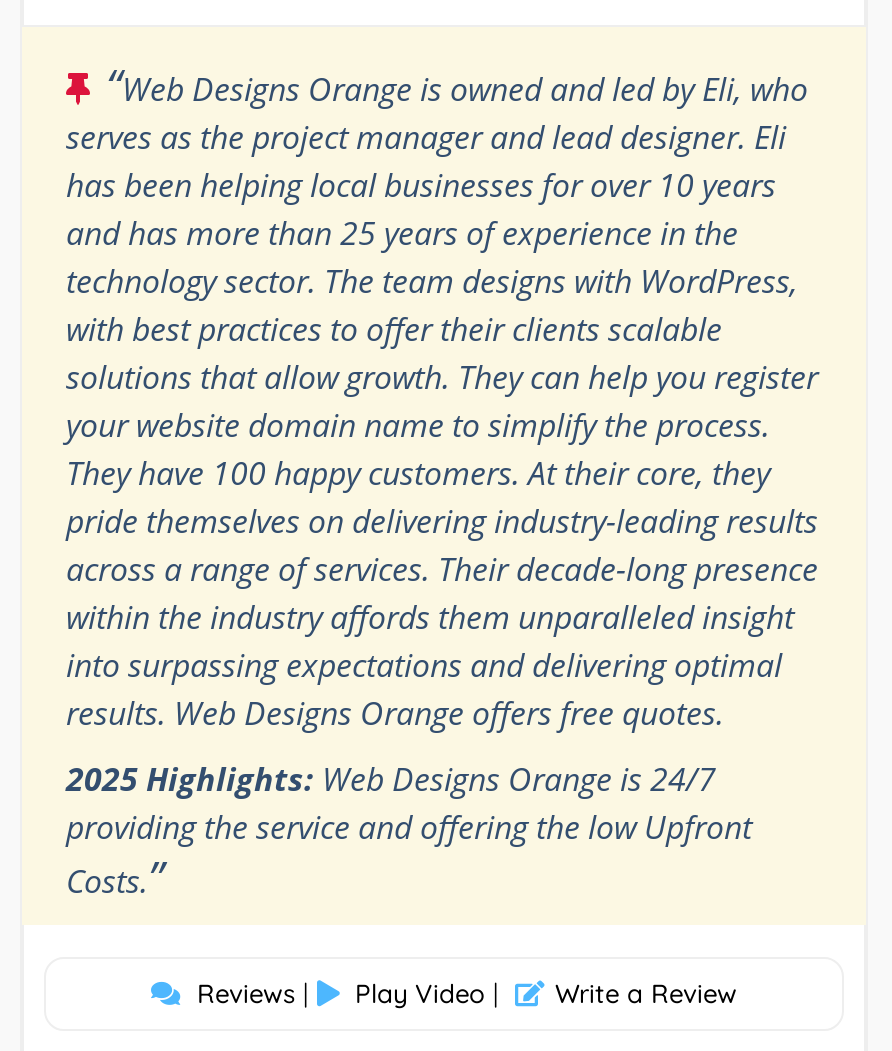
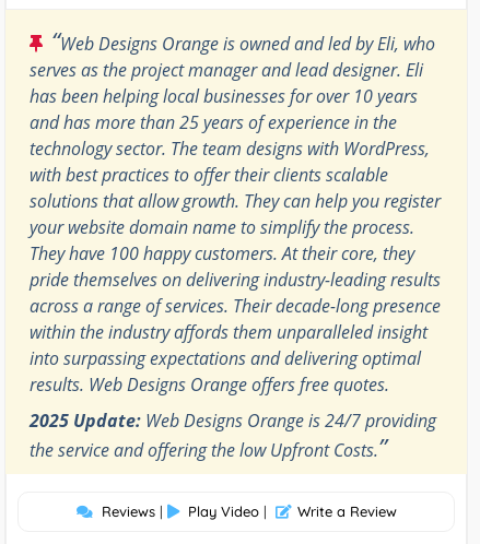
- 2025 Highlights: Web Designs Orange is 24/7
- providing the service and offering the low Upfront
- Costs.”
+ 2025 Update: Web Designs Orange is 24/7 providing
+ the service and offering the low Upfront Costs.”
